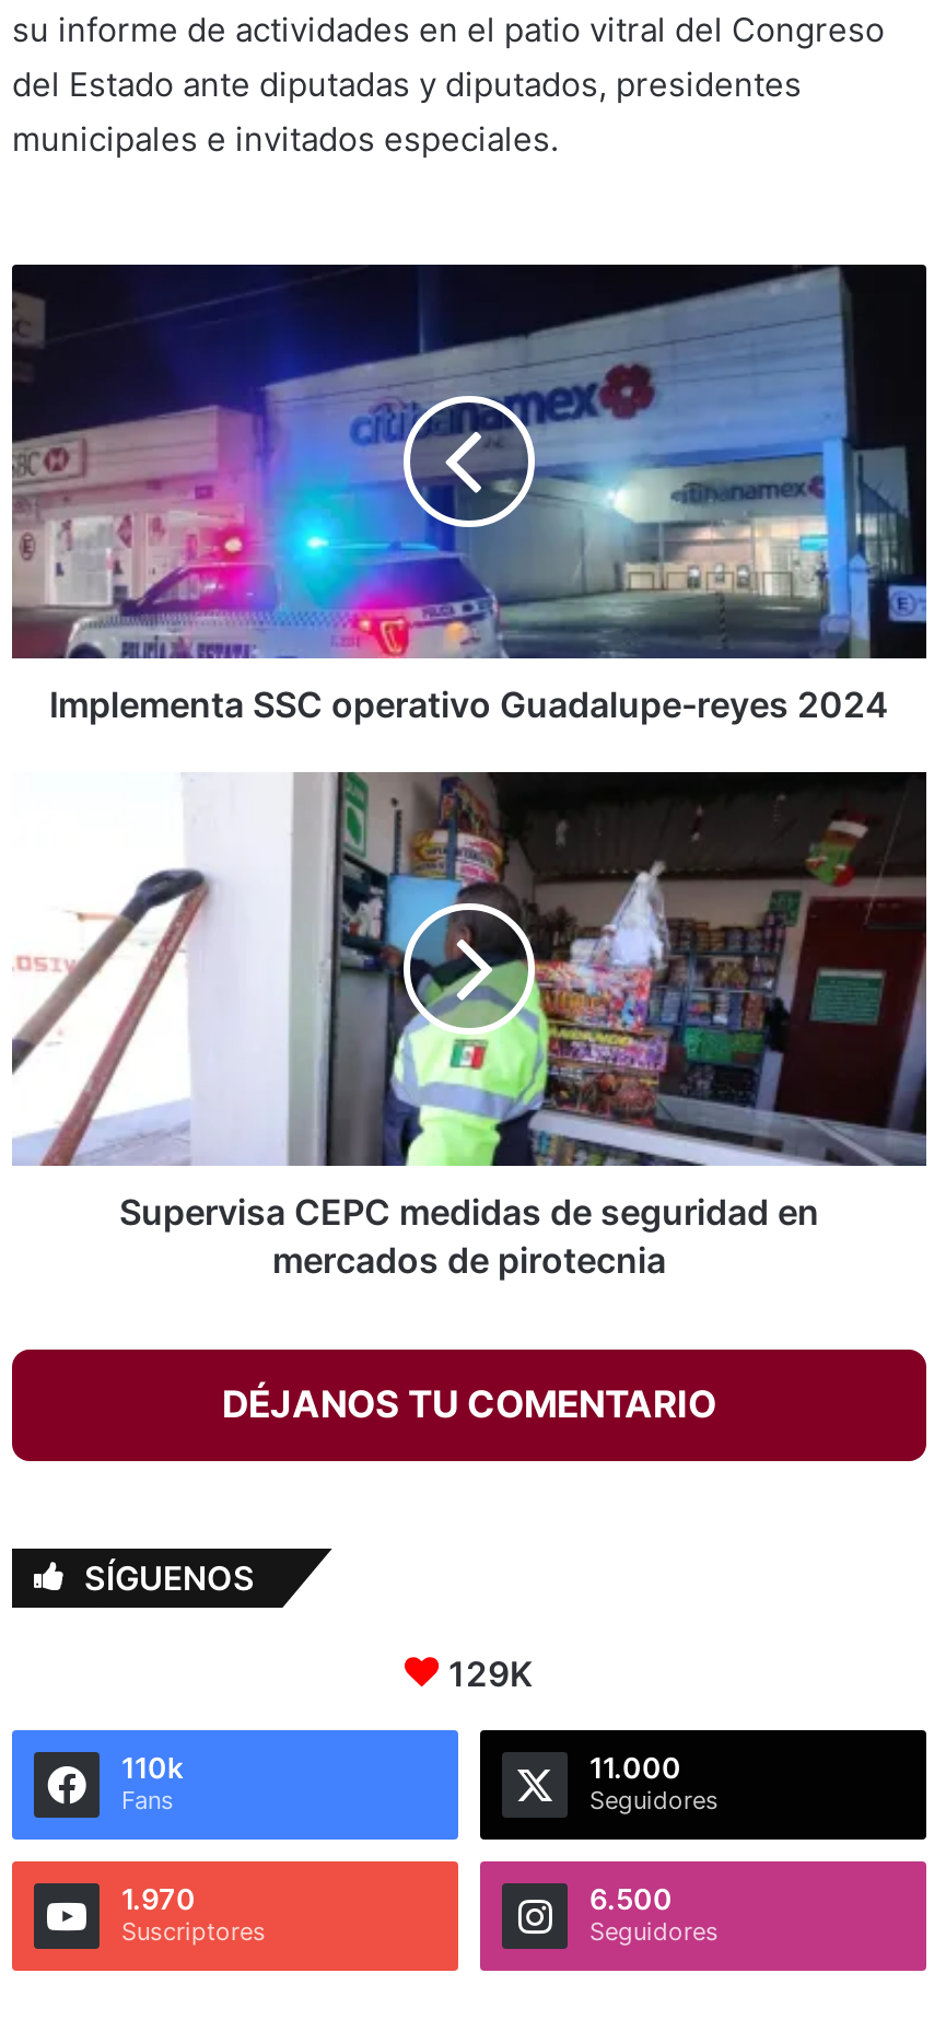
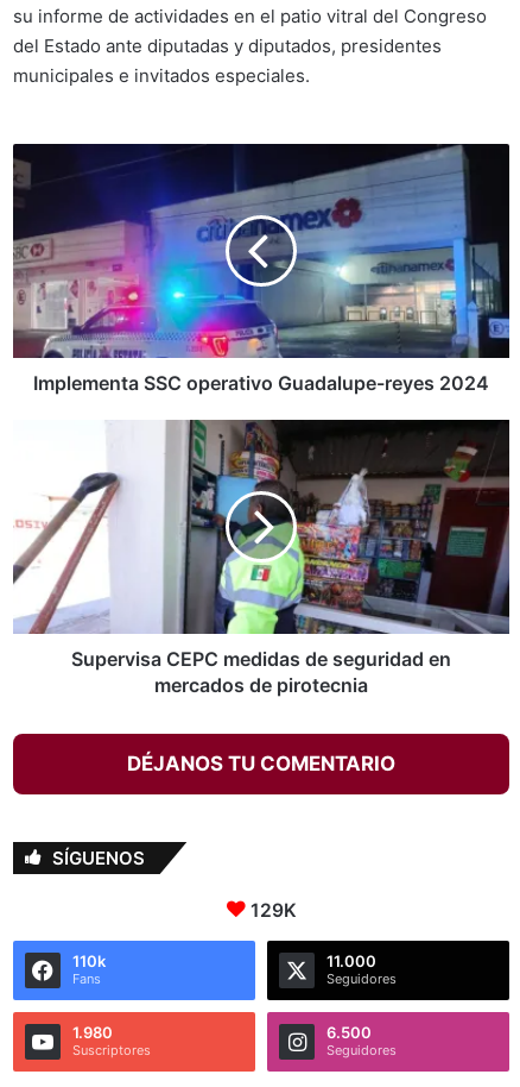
- 1.970
+ 1.980
